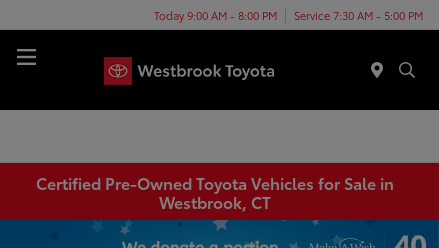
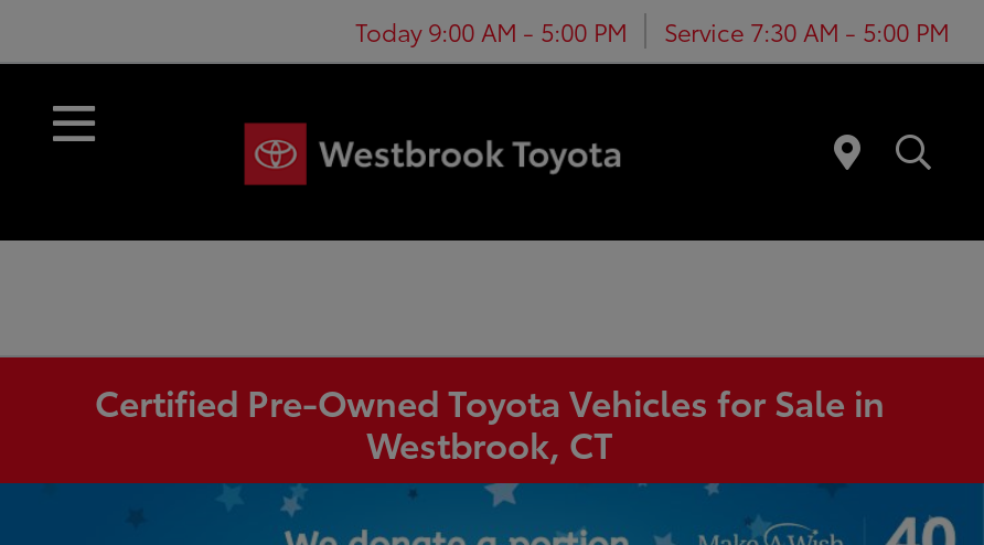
- Today 9:00 AM - 8:00 PM Service 7:30 AM - 5:00 PM
+ Today 9:00 AM - 5:00 PM Service 7:30 AM - 5:00 PM
